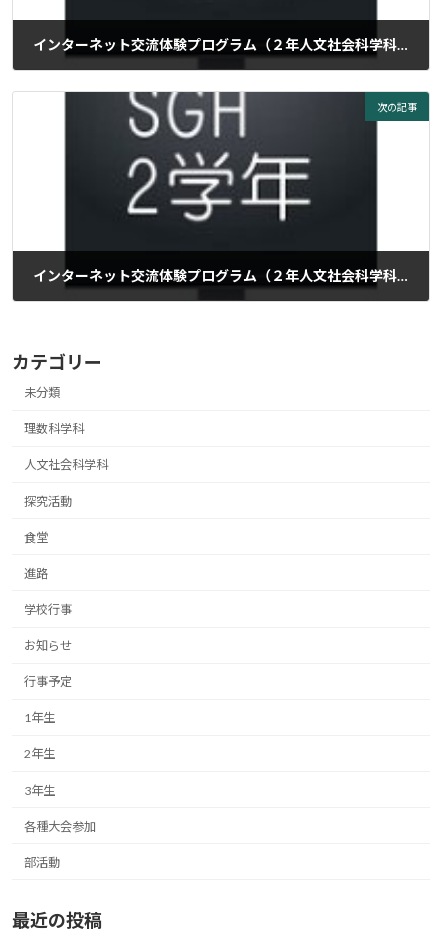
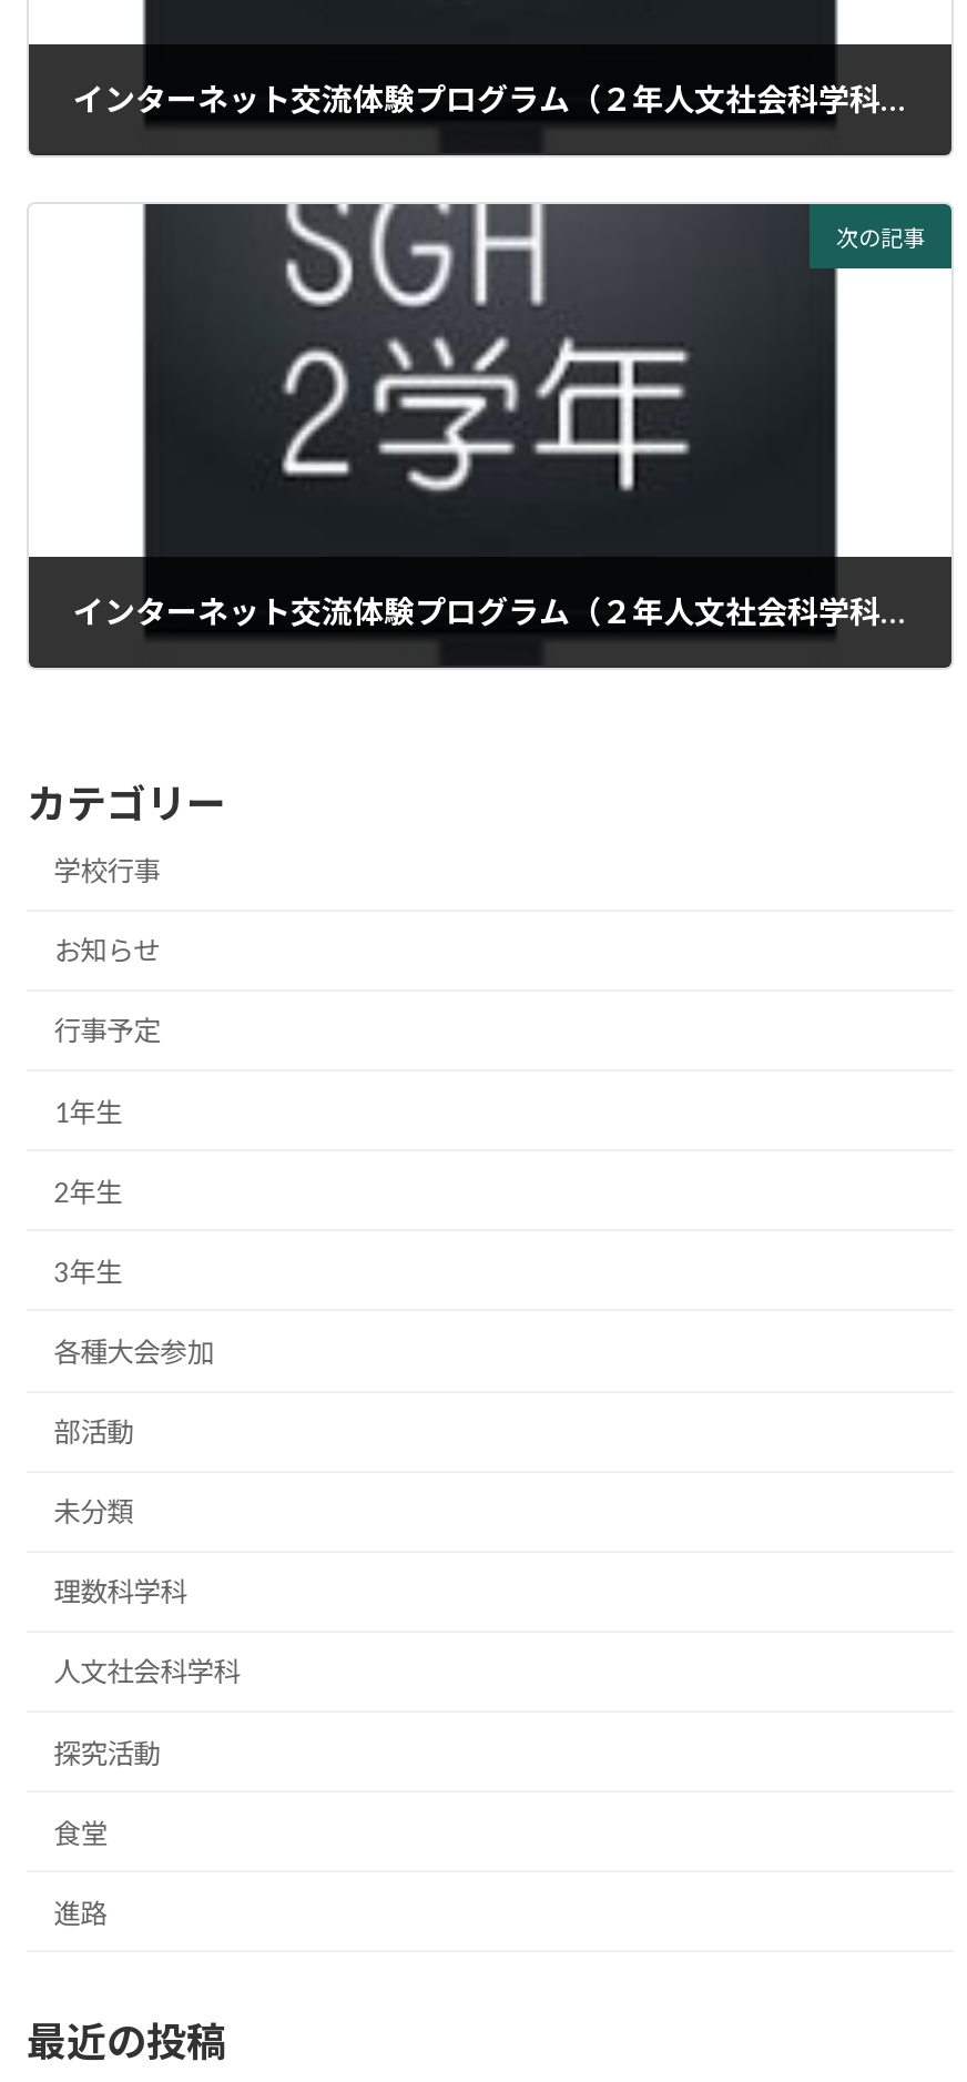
moved down: 未分類 | 理数科学科 | 人文社会科学科 | 探究活動 | 食堂 | 進路

moved up: 学校行事 | お知らせ | 行事予定 | 1年生 | 2年生 | 3年生 | 各種大会参加 | 部活動
